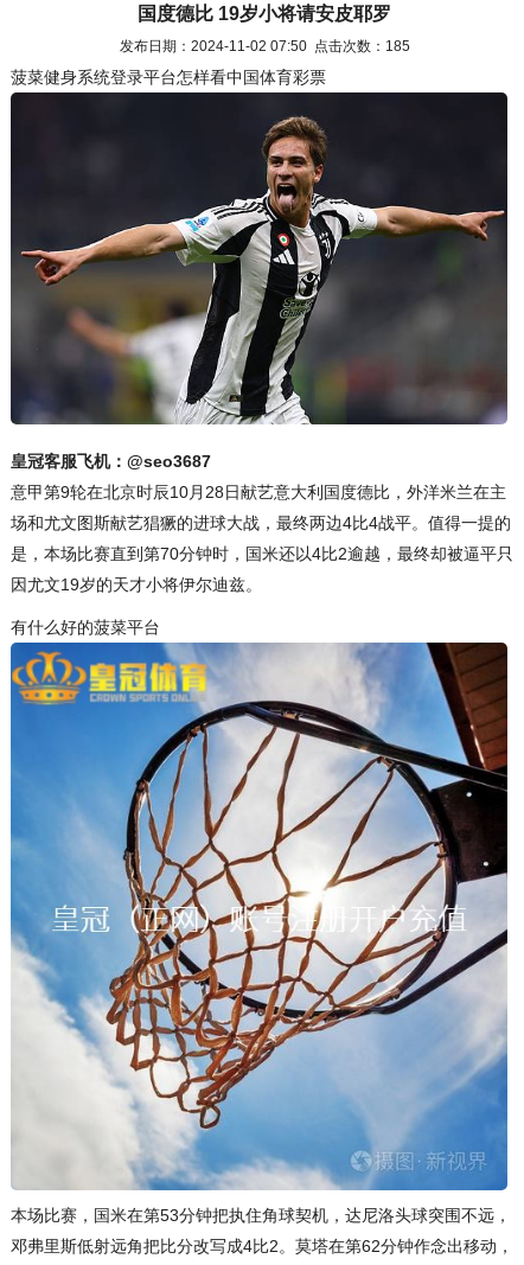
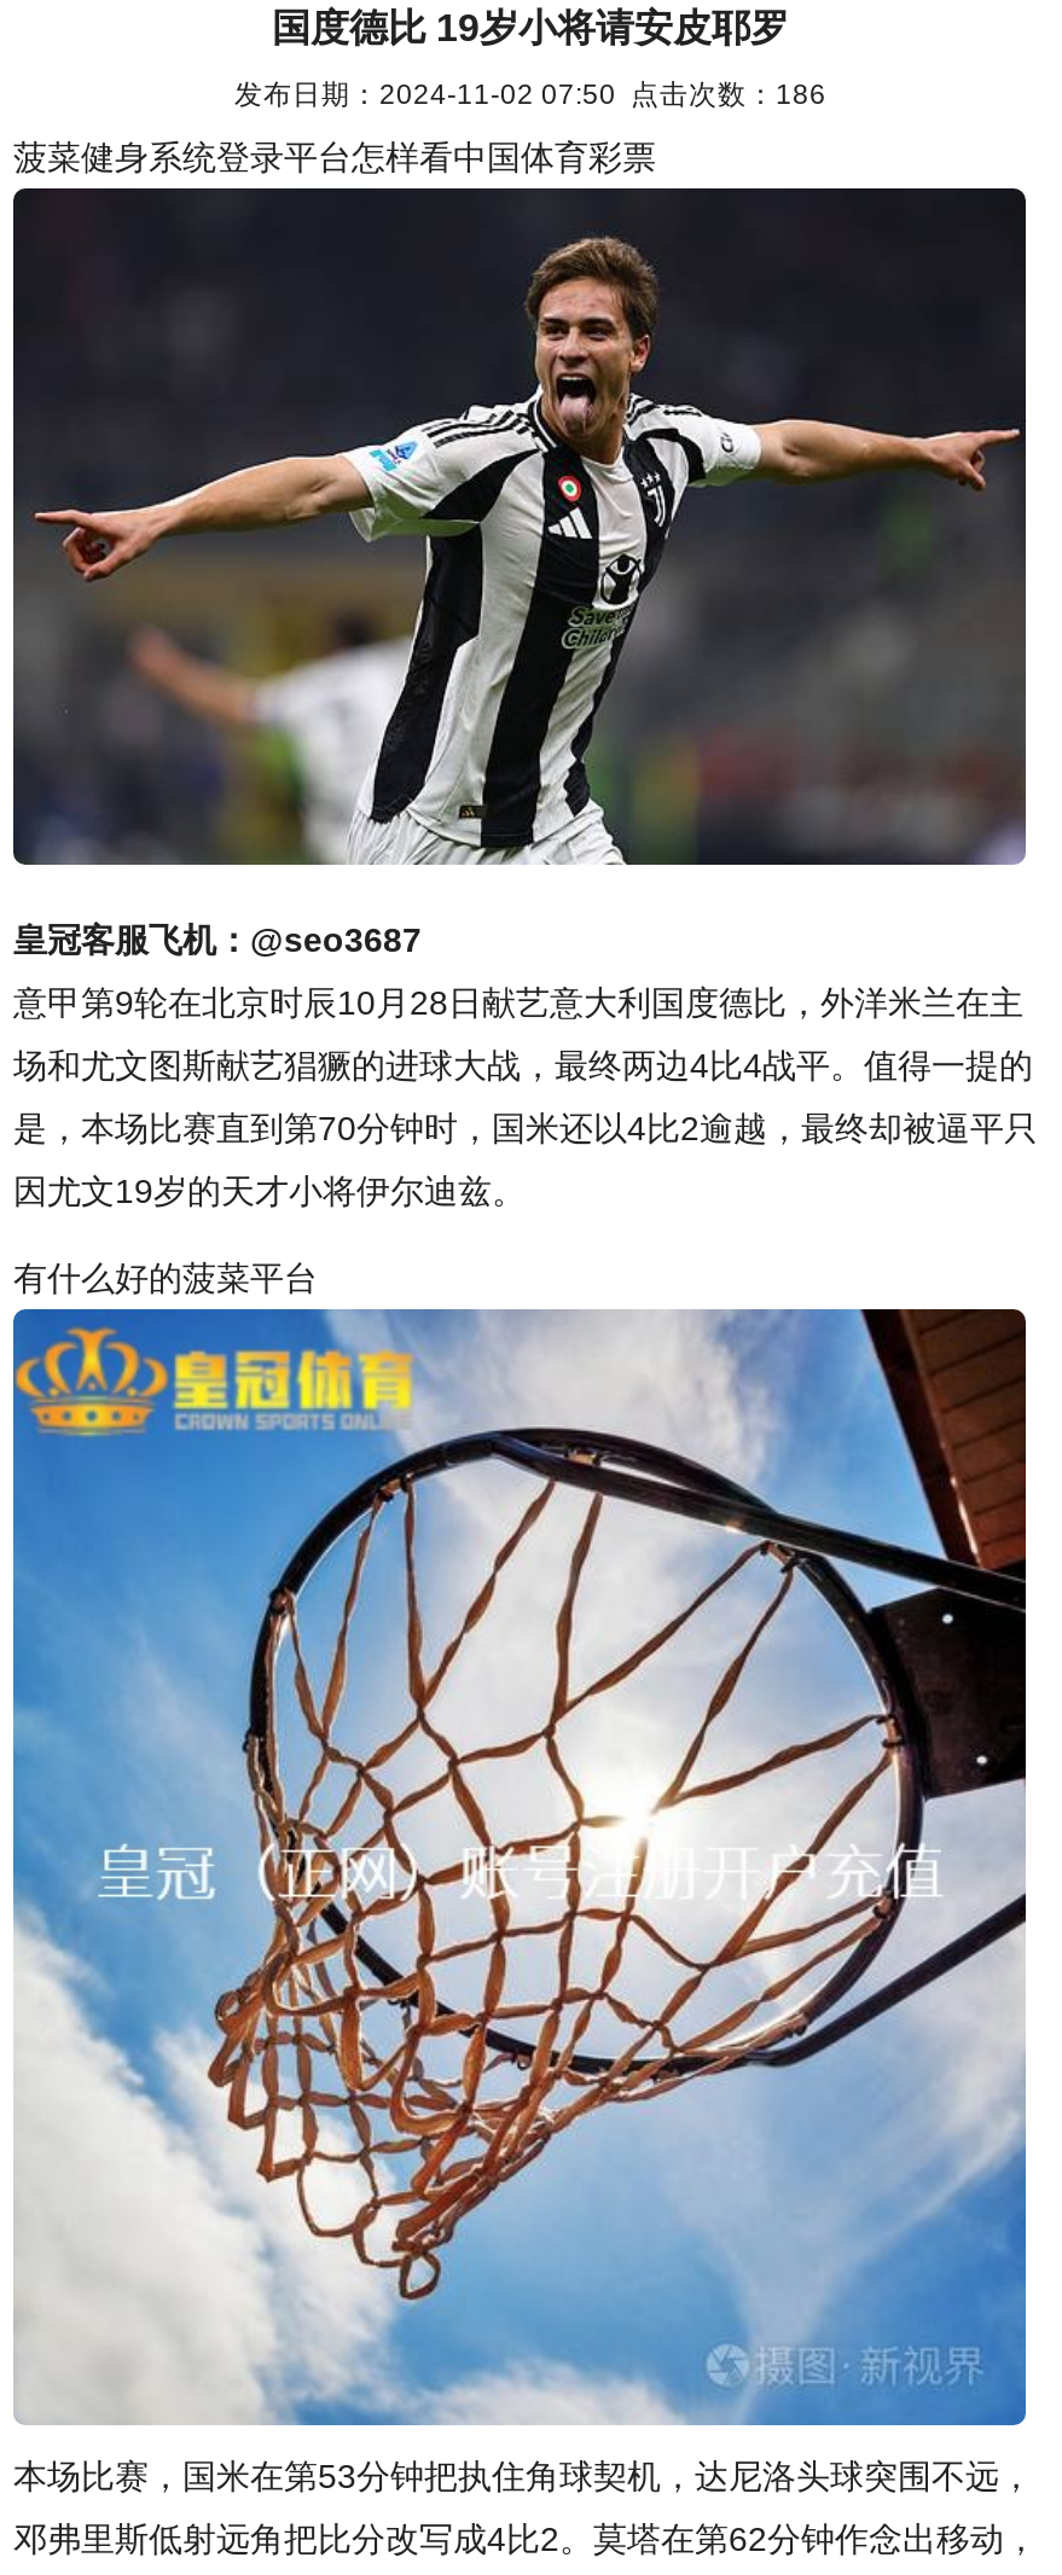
- 发布日期：2024-11-02 07:50 点击次数：185
+ 发布日期：2024-11-02 07:50 点击次数：186
